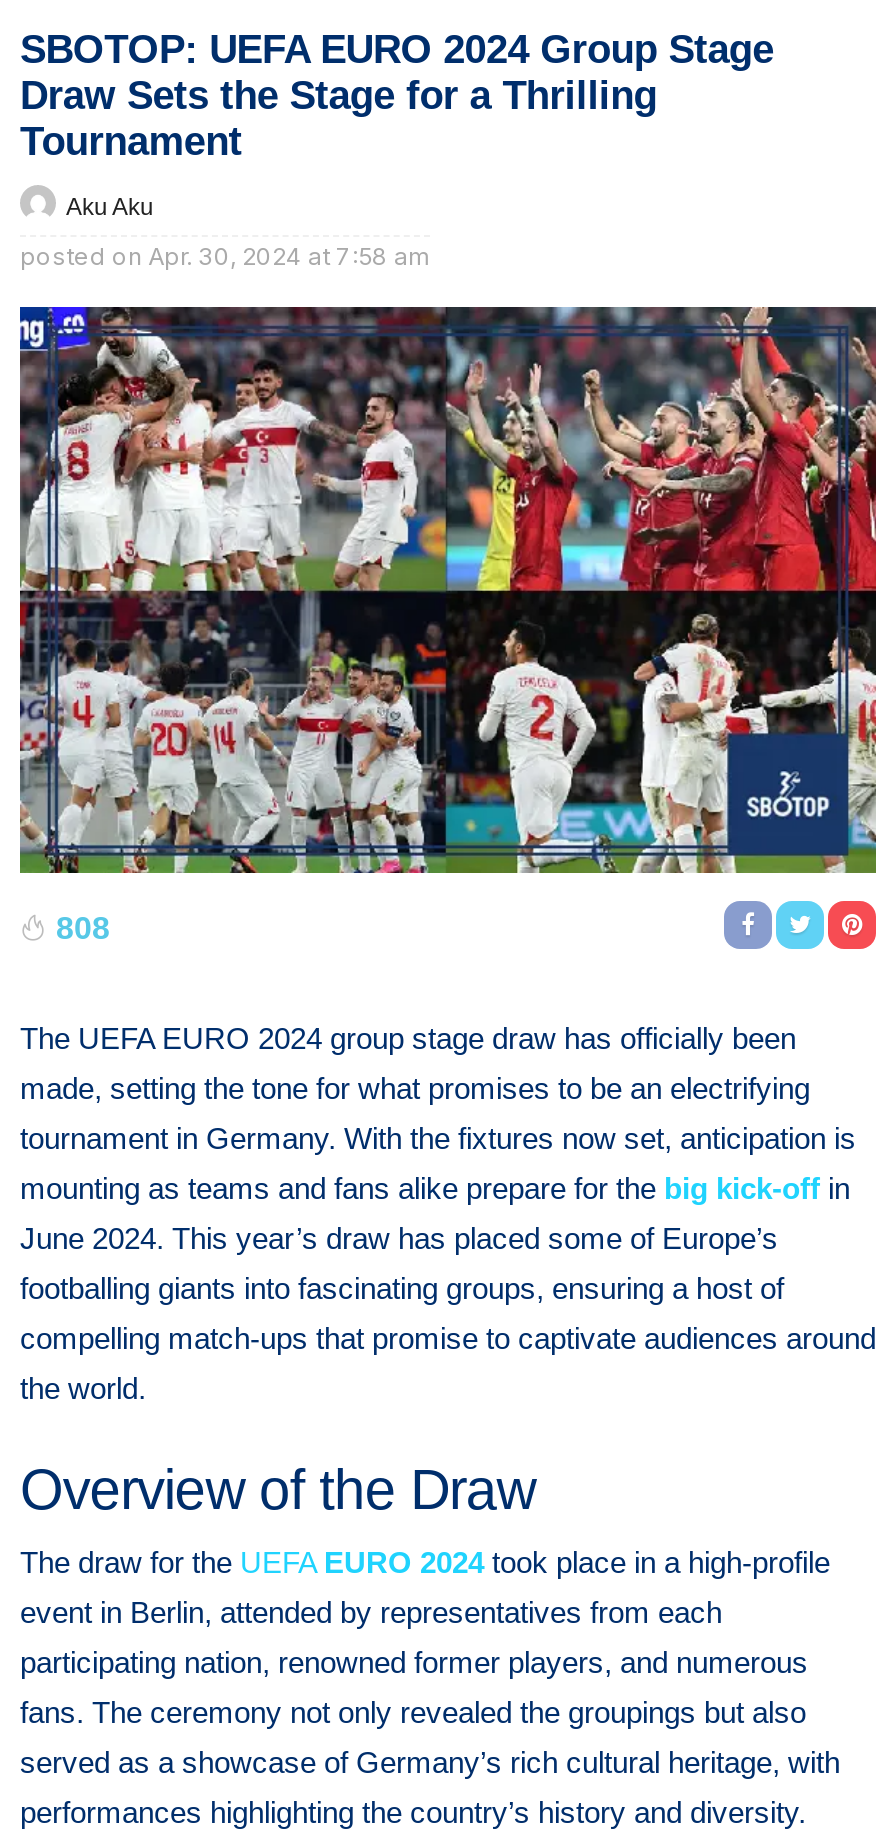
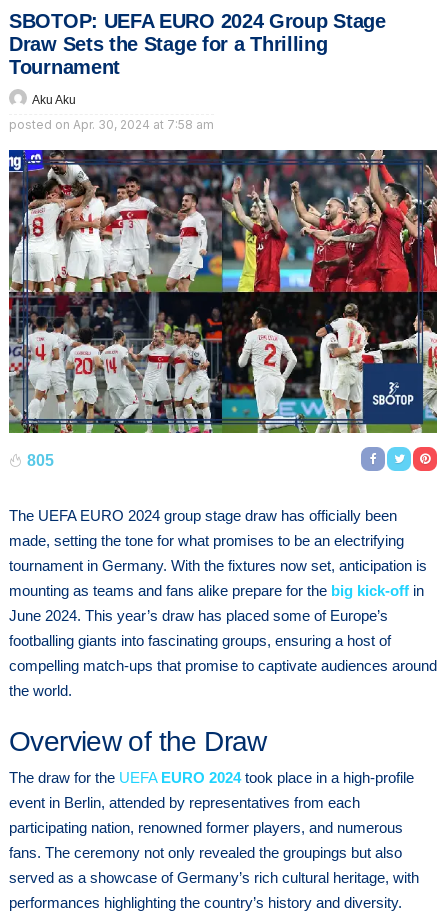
- 808
+ 805
